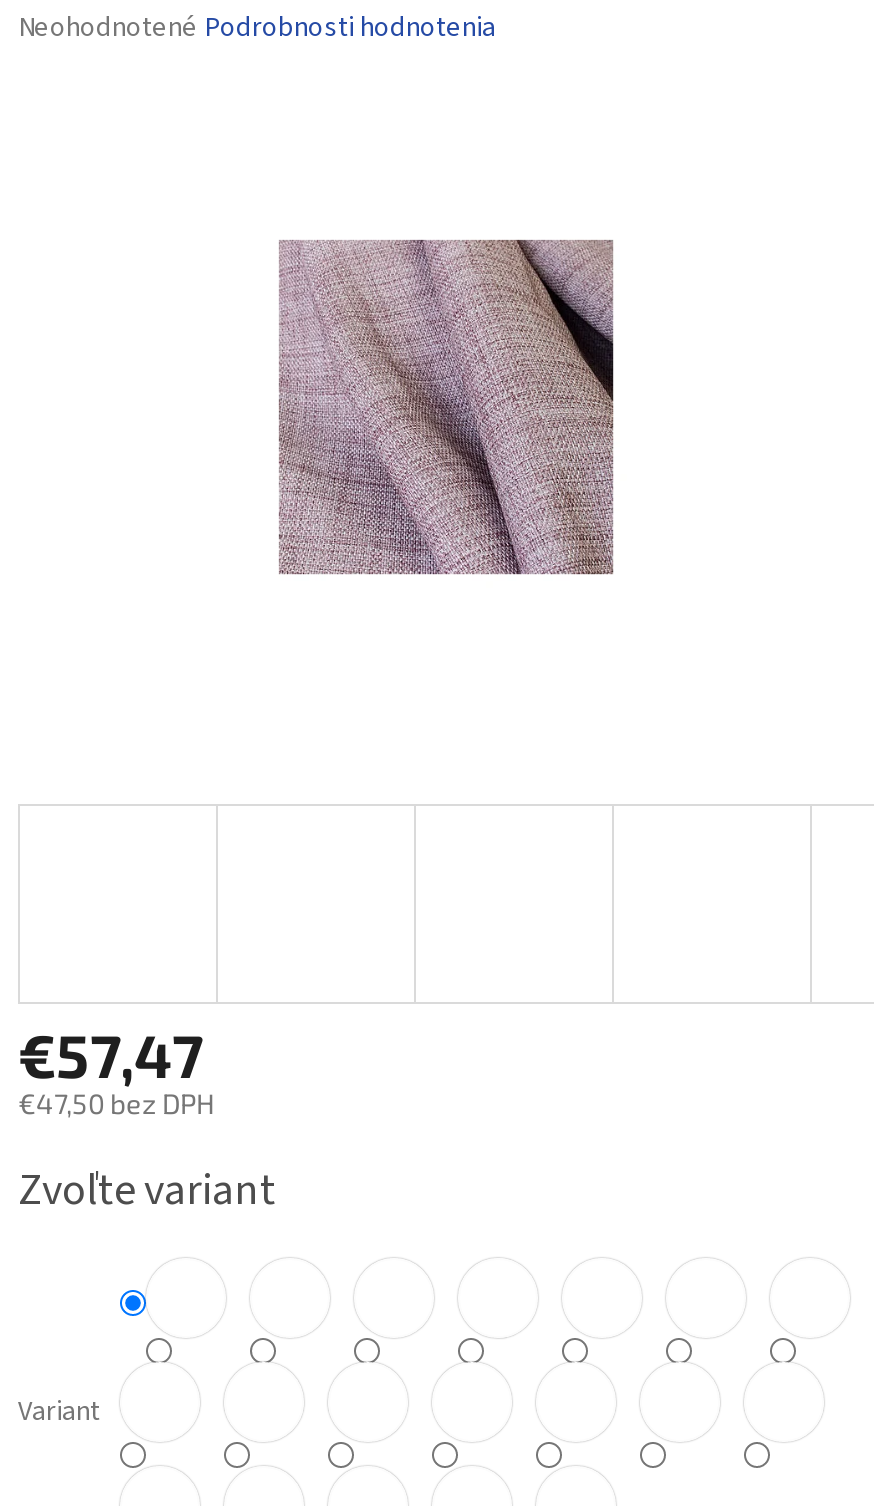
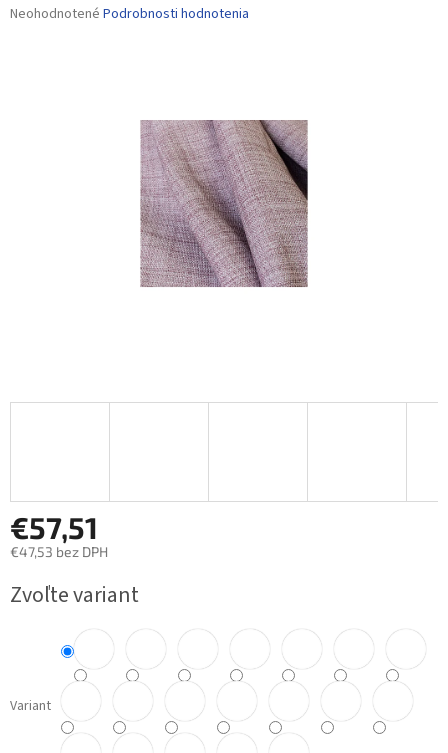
- €57,47
+ €57,51

- €47,50 bez DPH
+ €47,53 bez DPH
